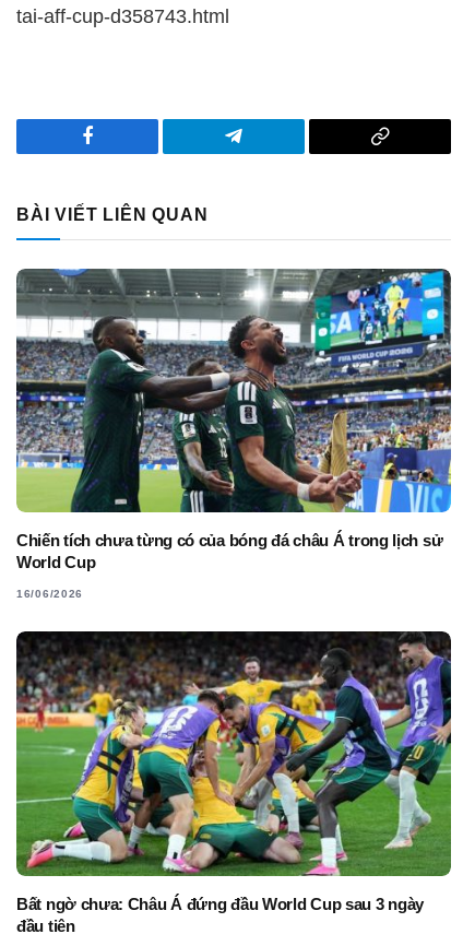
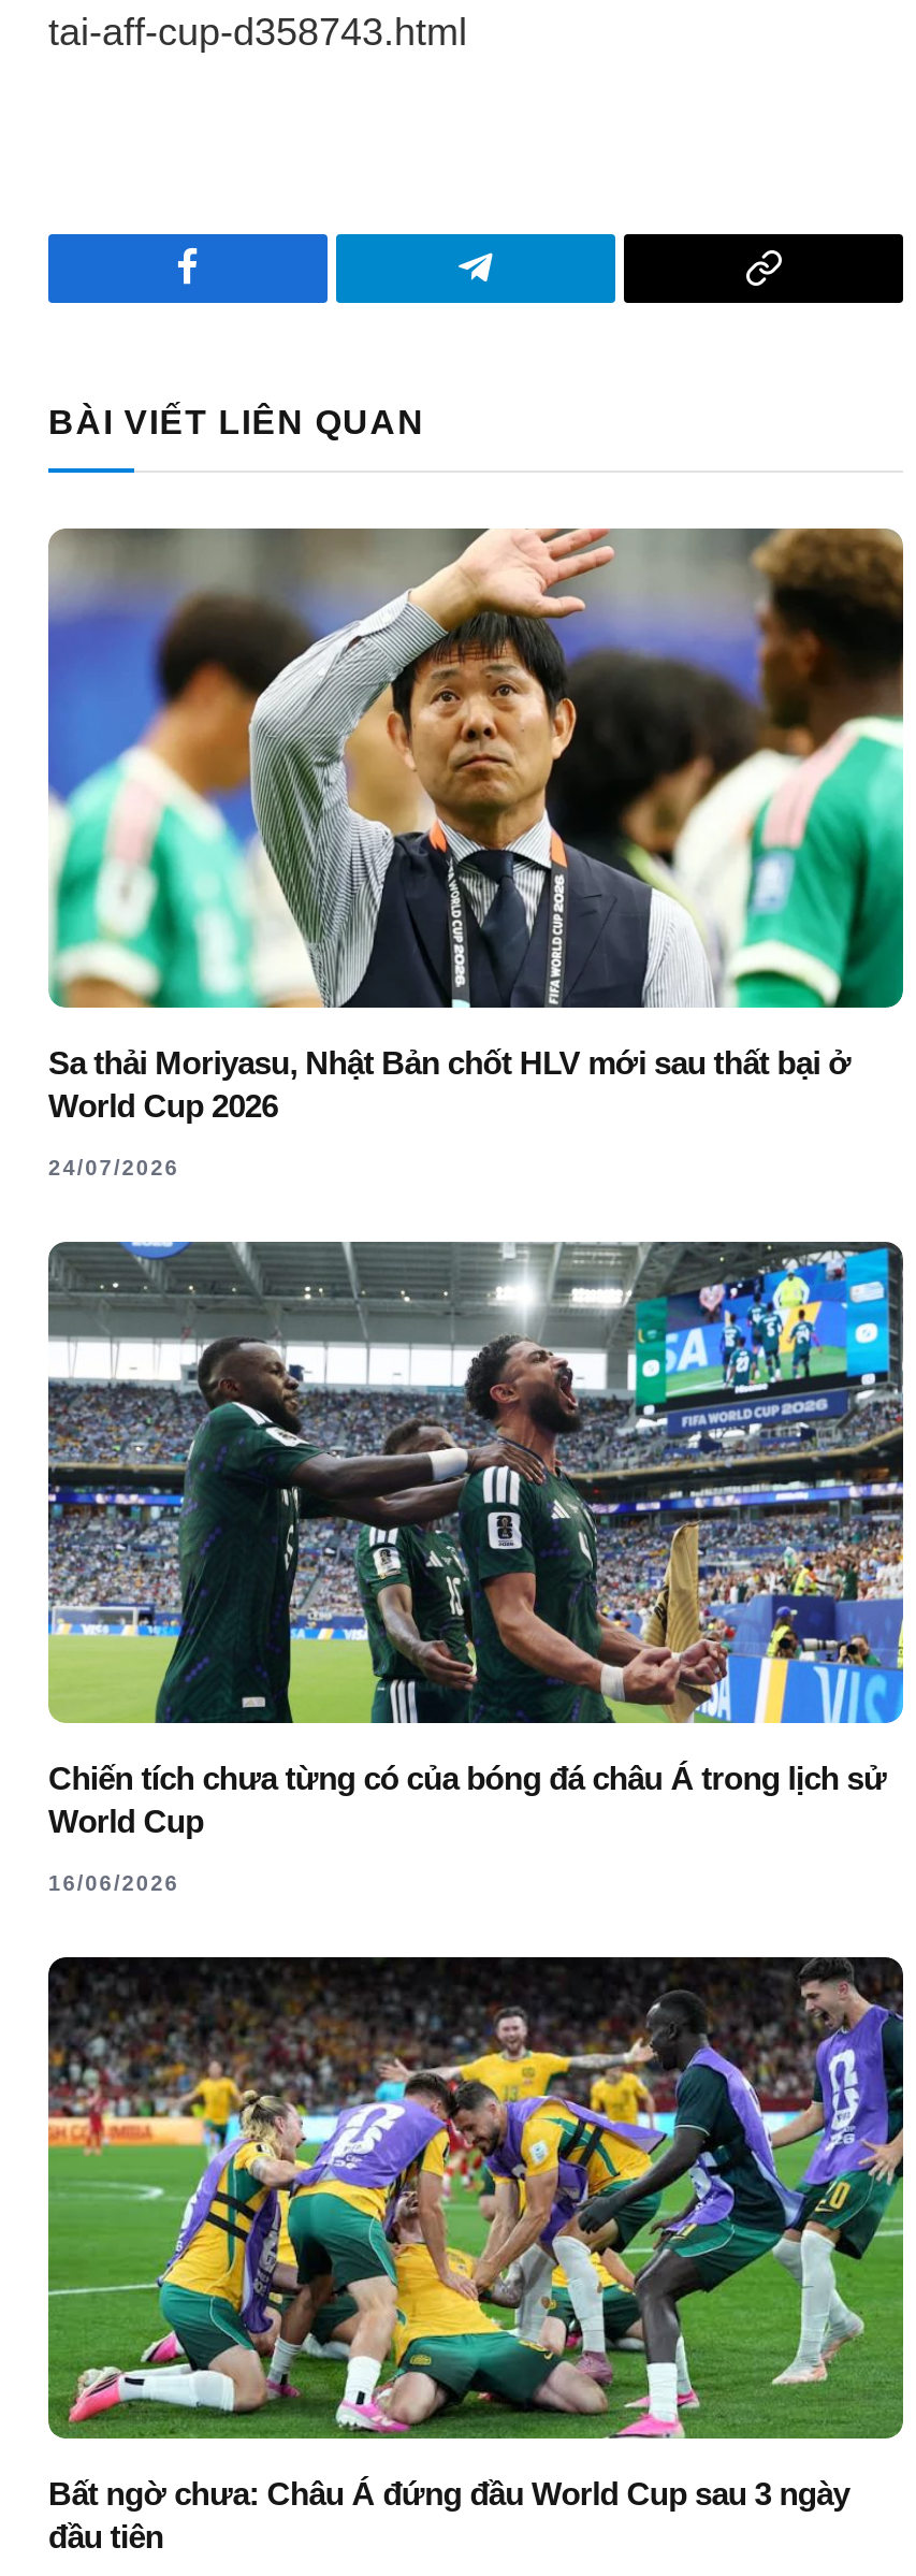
+ [image]
+ Sa thải Moriyasu, Nhật Bản chốt HLV mới sau thất bại ở
+ World Cup 2026
+ 24/07/2026
